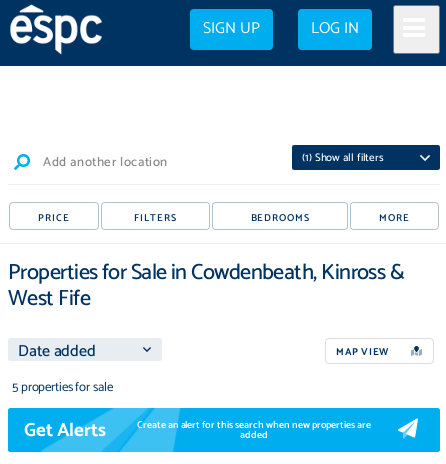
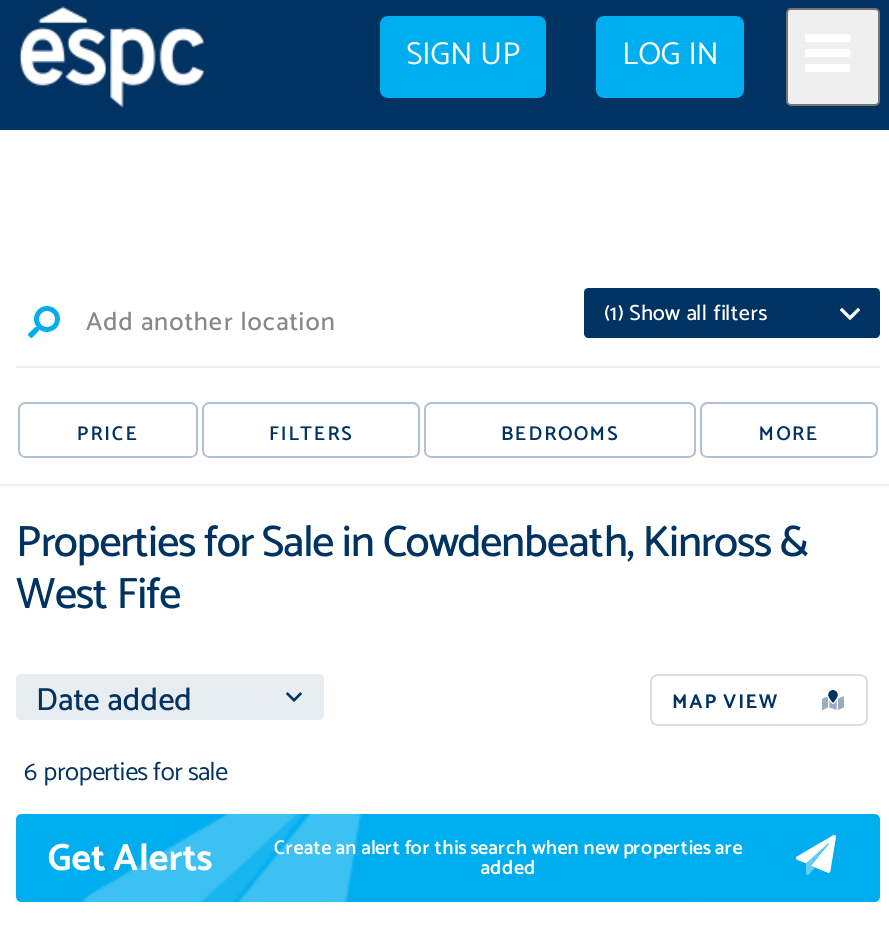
- 5 properties for sale
+ 6 properties for sale
